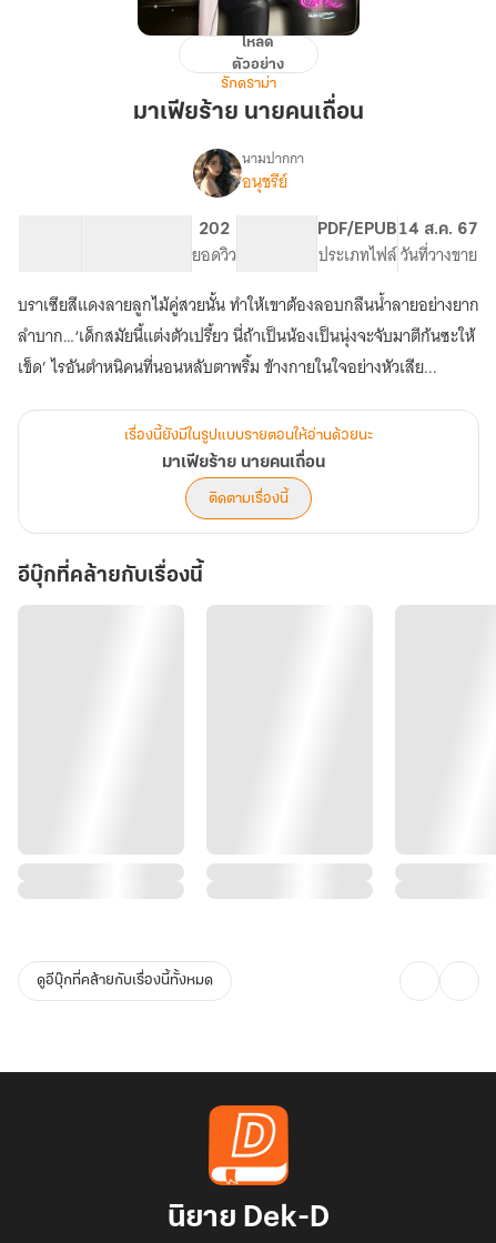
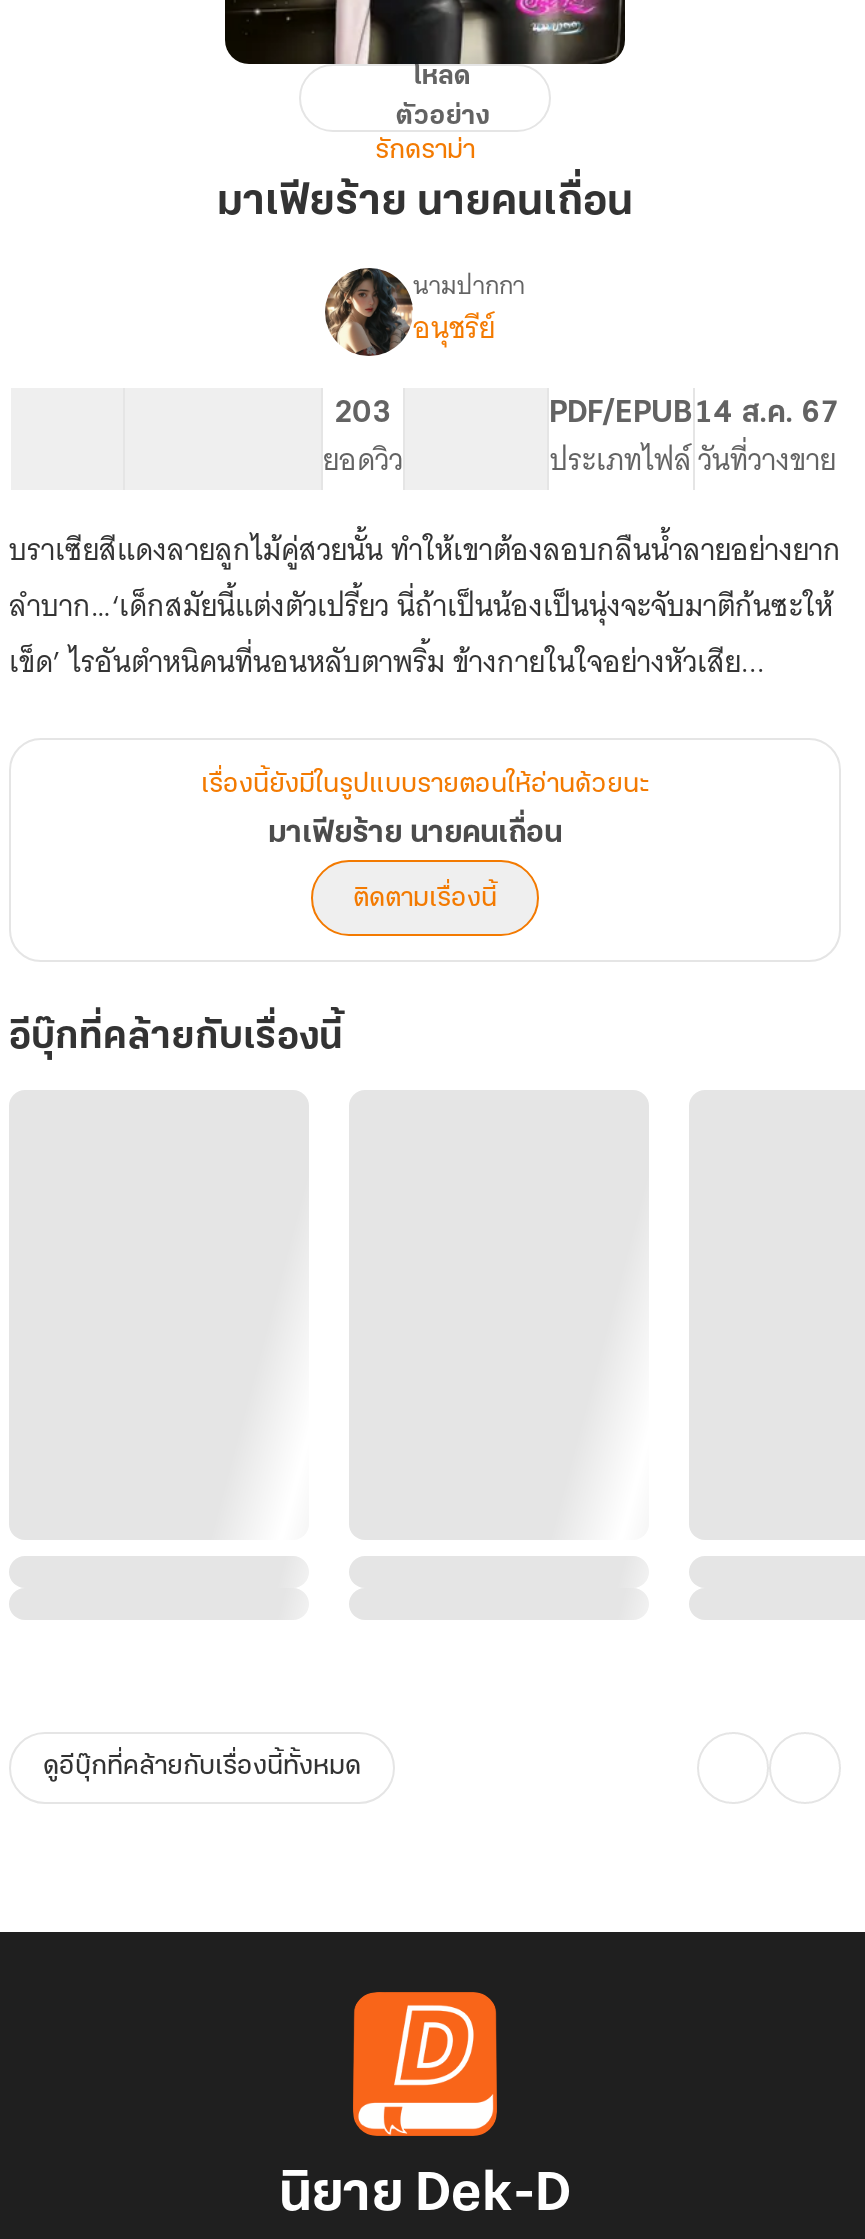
- 202
+ 203
